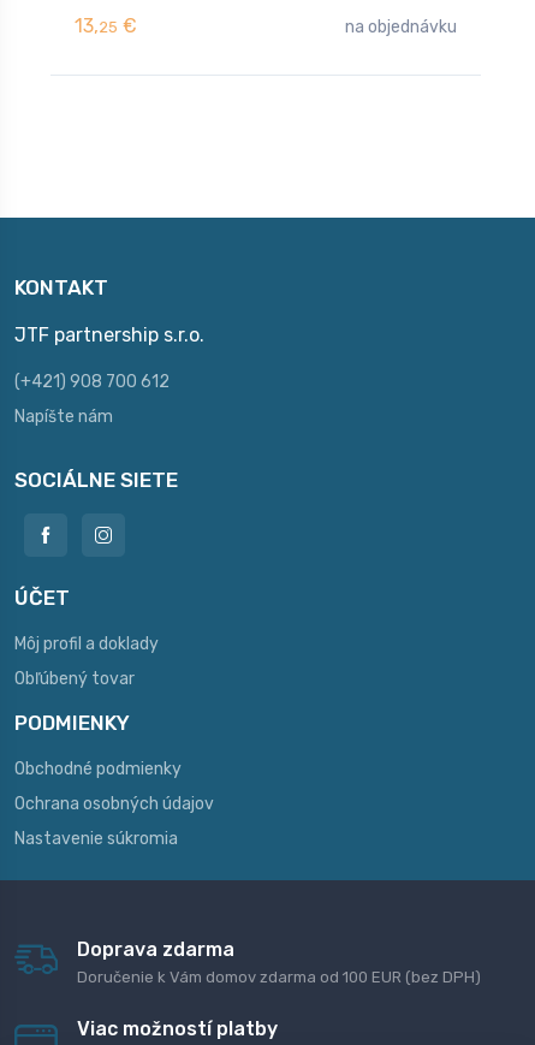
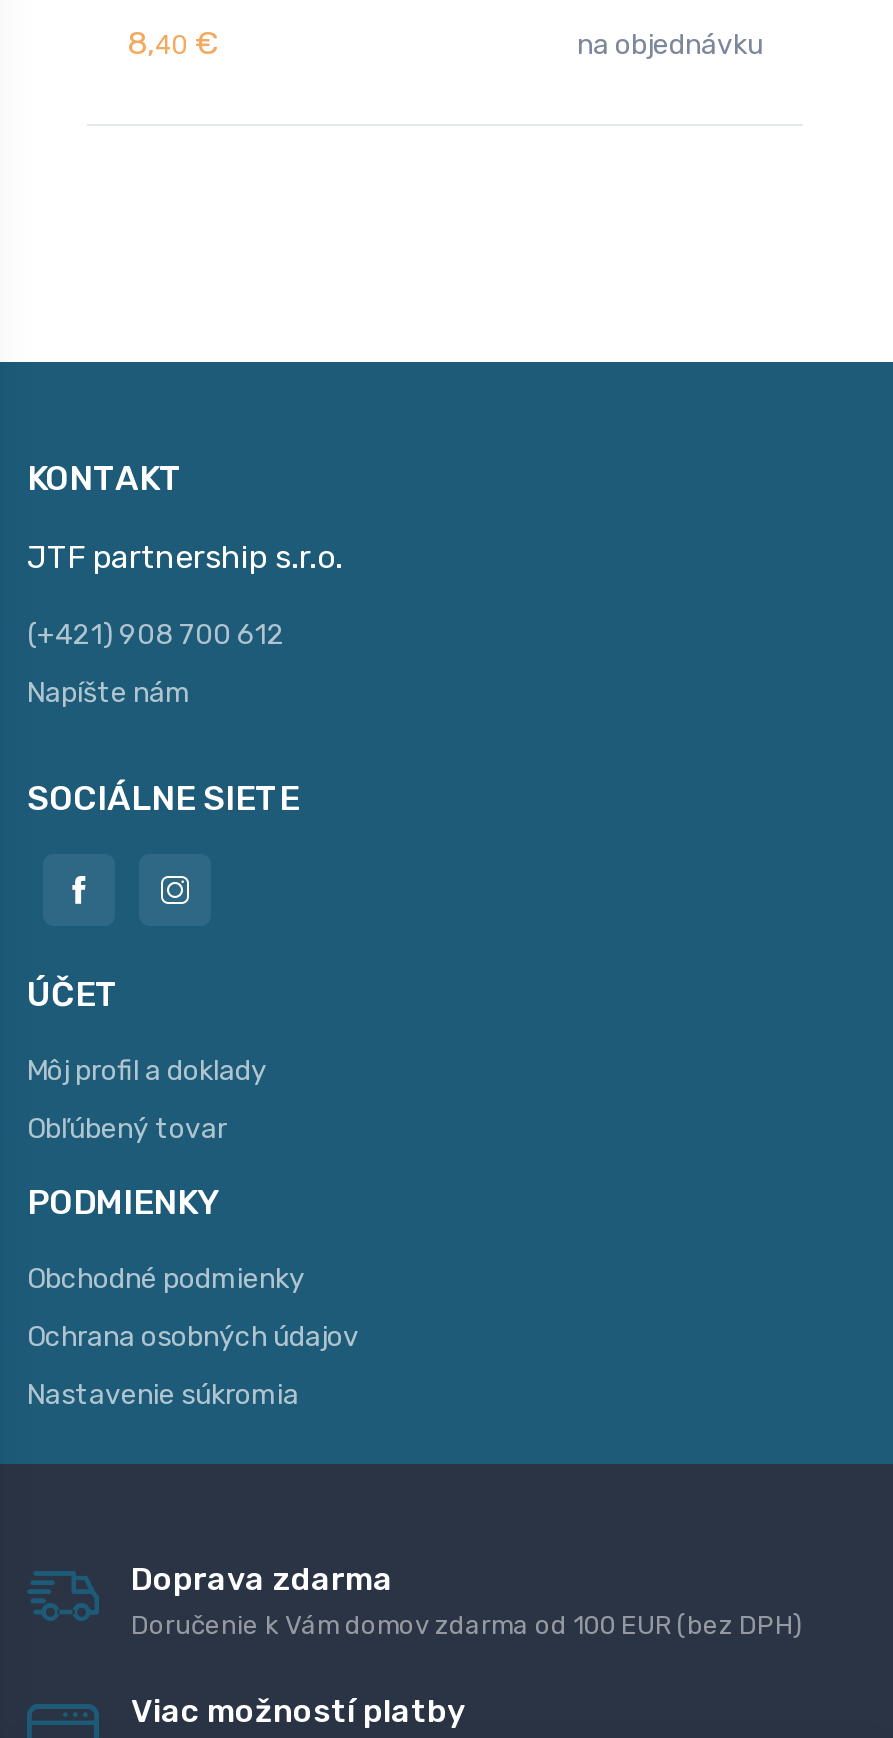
- 13,25 €
+ 8,40 €
